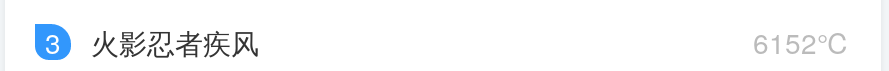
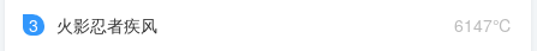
- 6152℃
+ 6147℃
